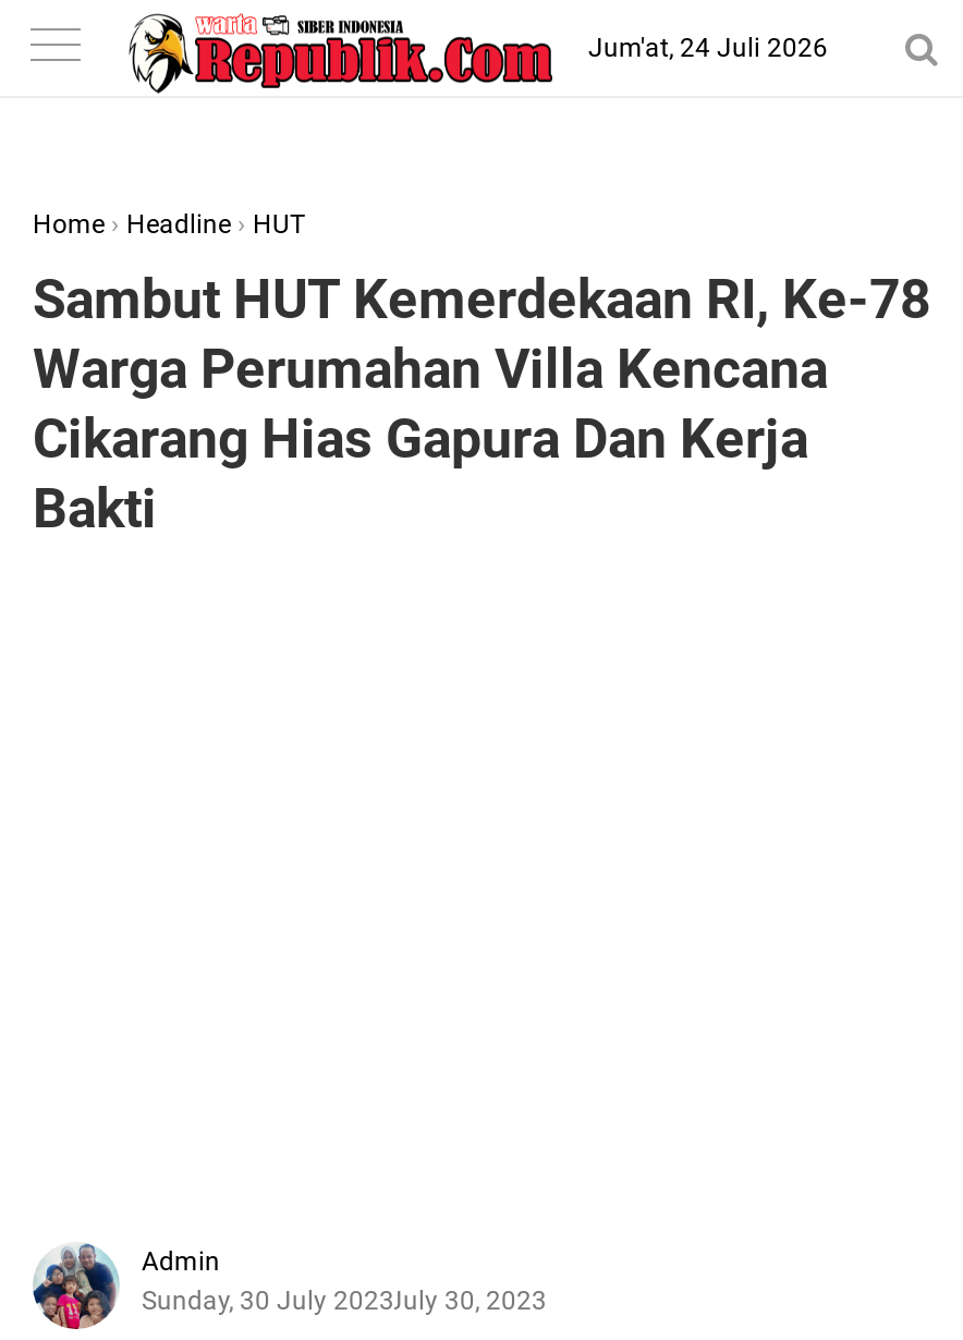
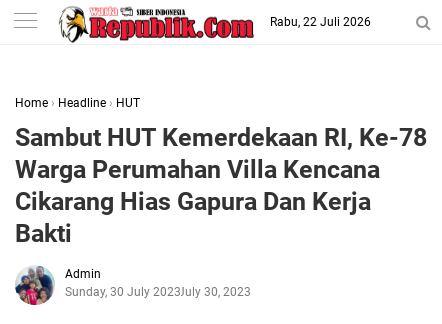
- Jum'at, 24 Juli 2026
+ Rabu, 22 Juli 2026
